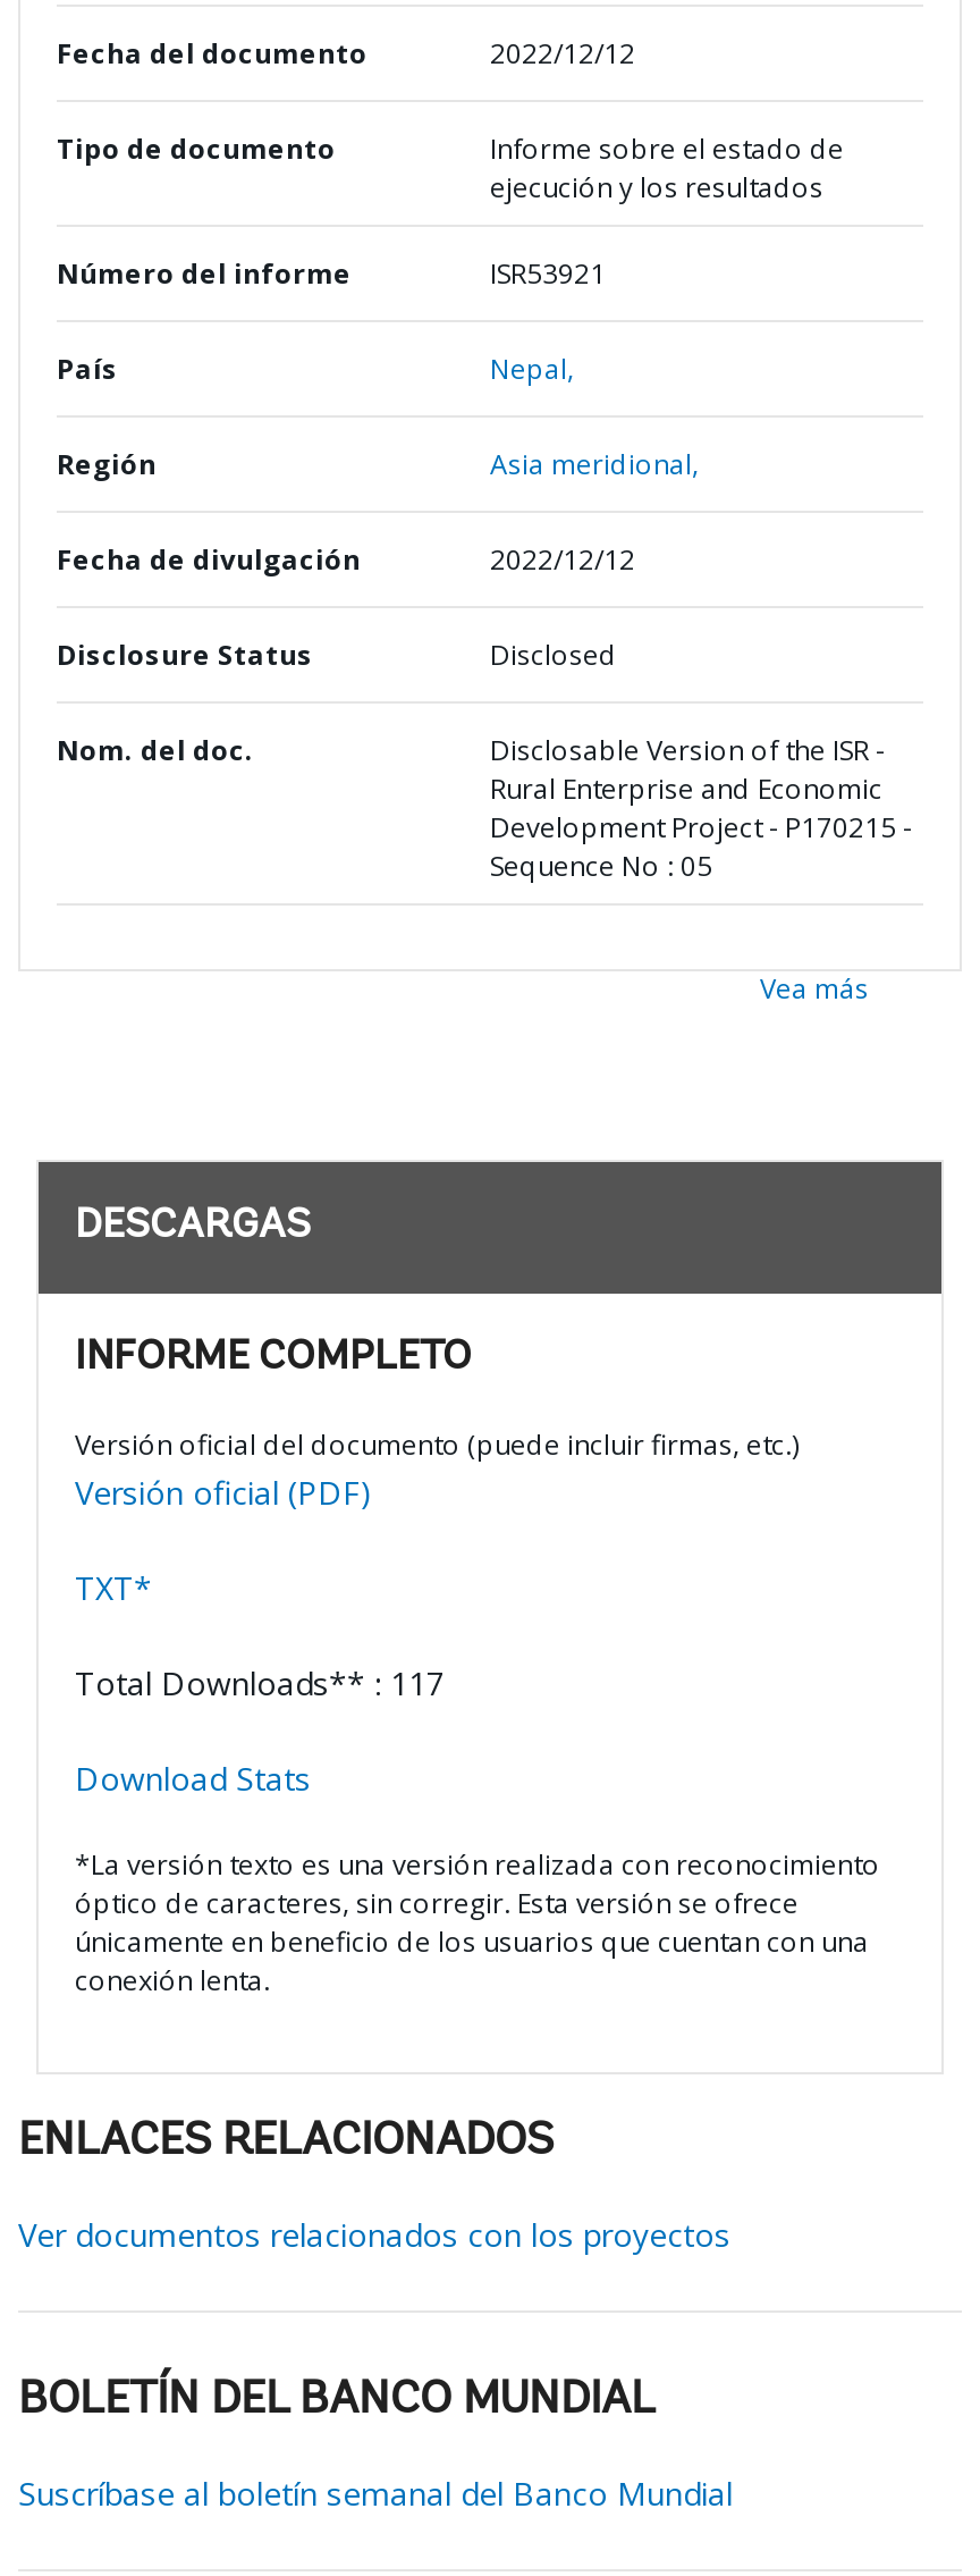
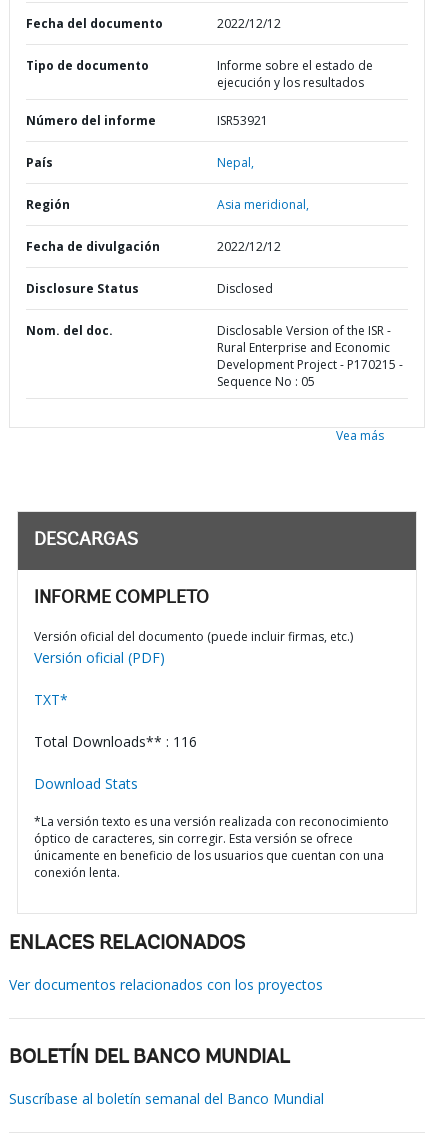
- Total Downloads** : 117
+ Total Downloads** : 116
